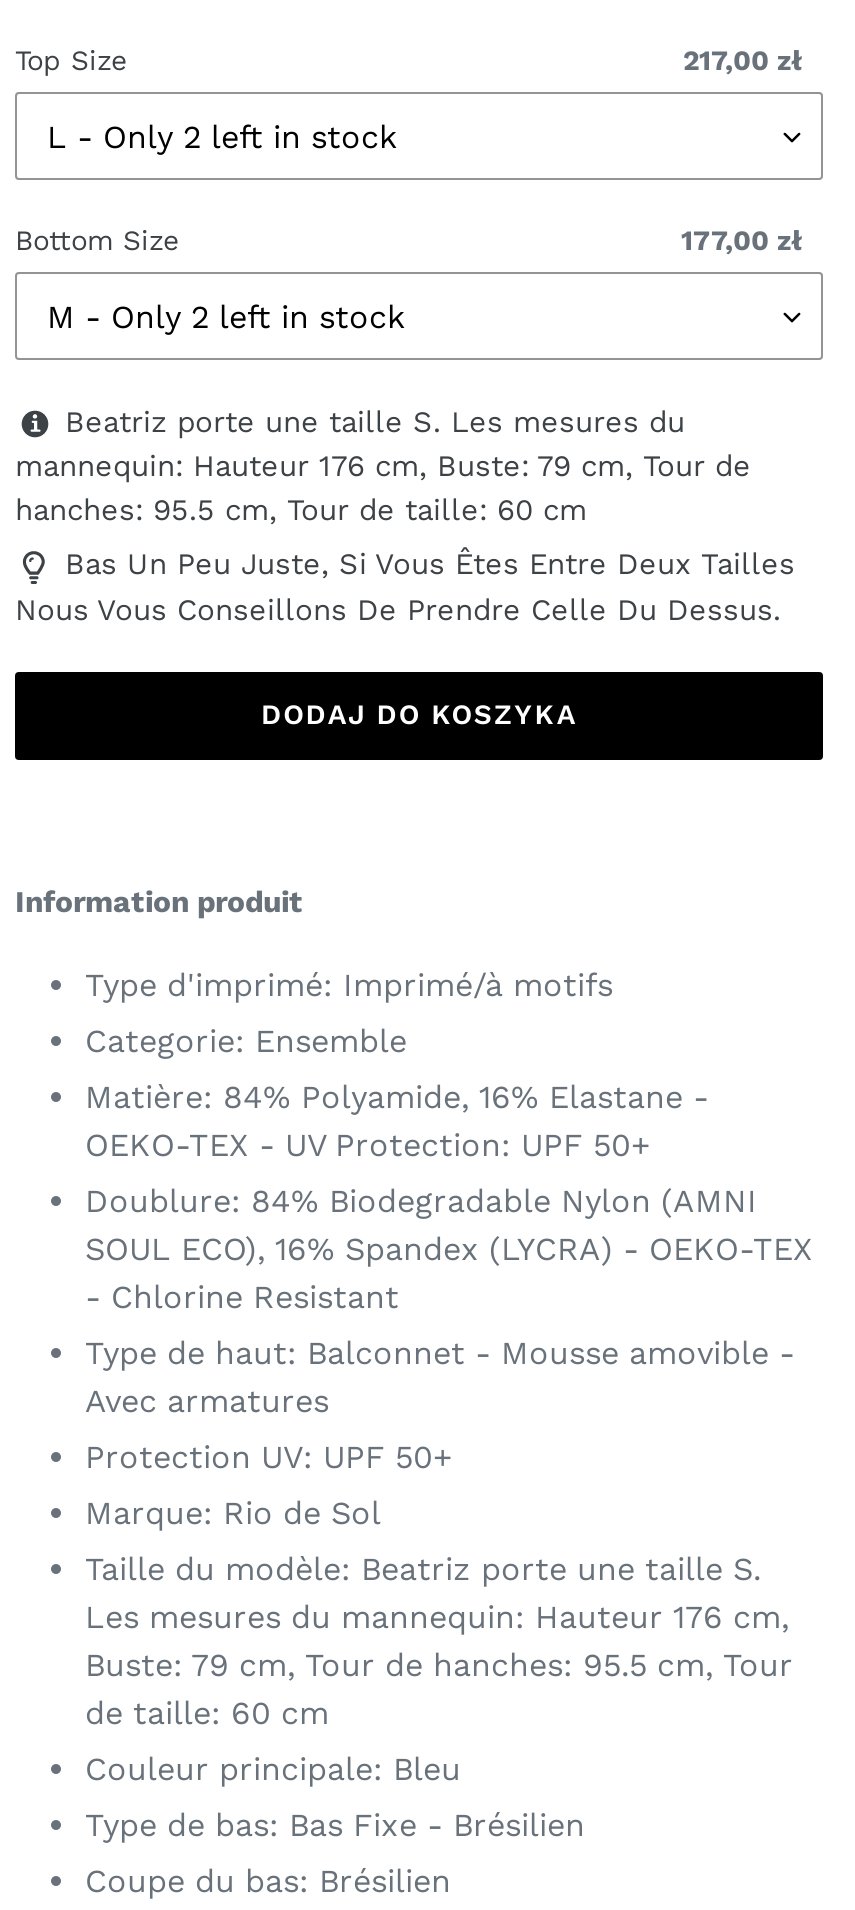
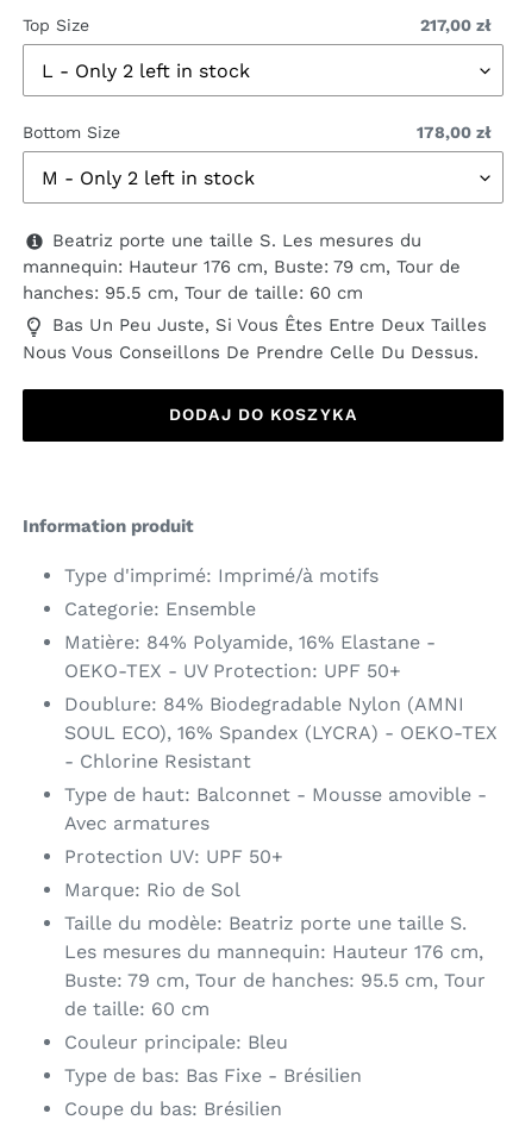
- 177,00 zł
+ 178,00 zł
